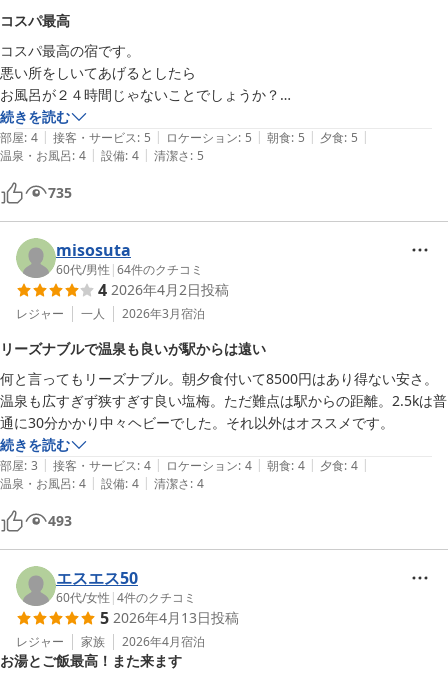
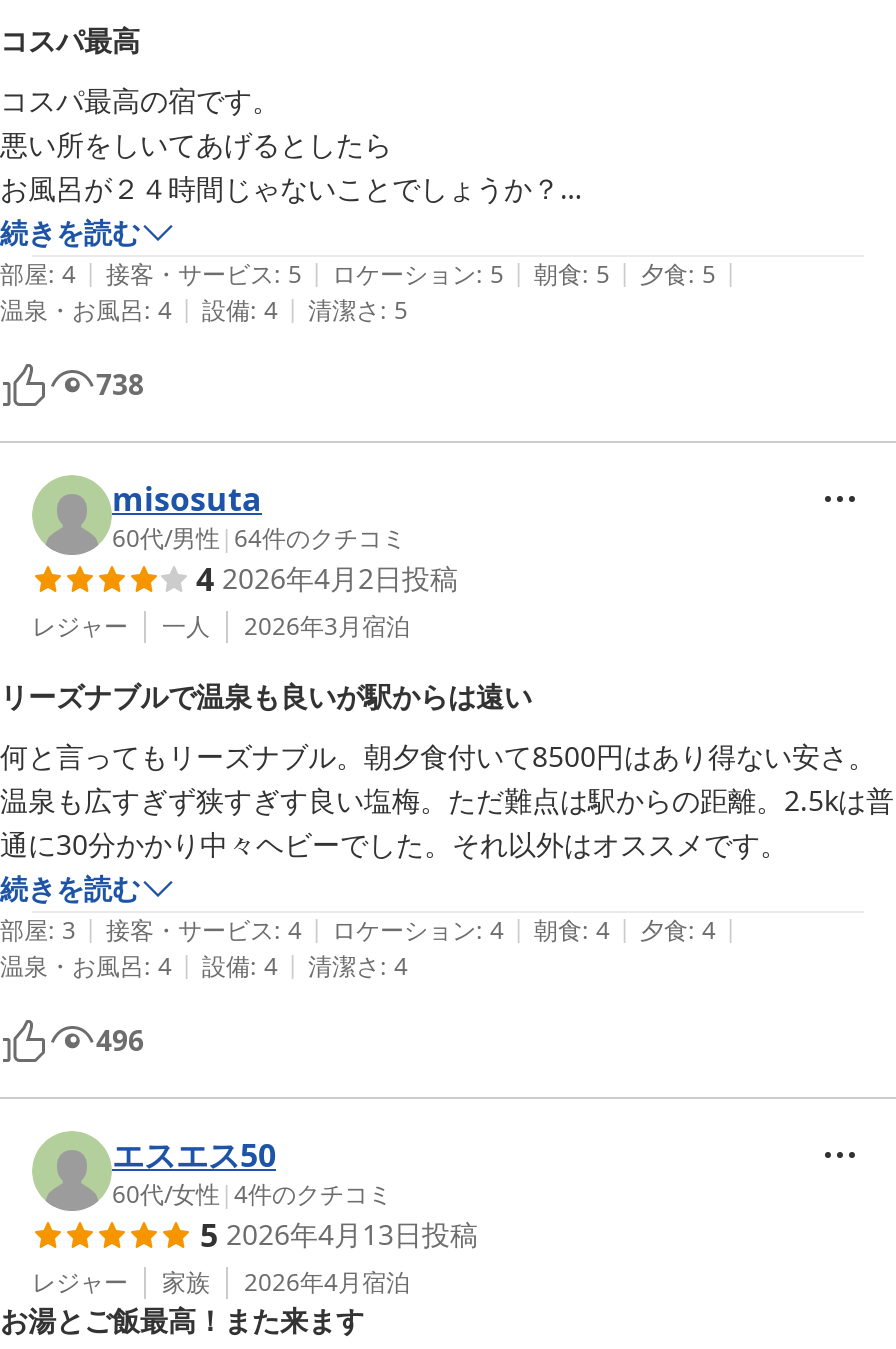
- 735
+ 738

- 493
+ 496
